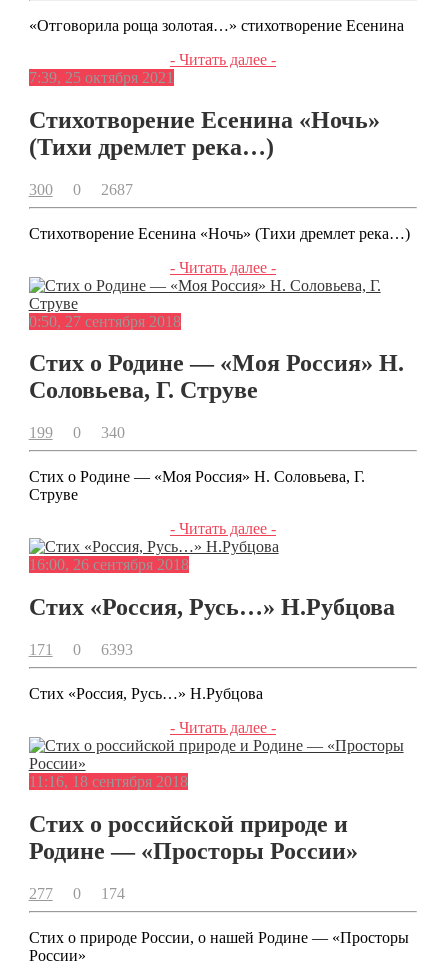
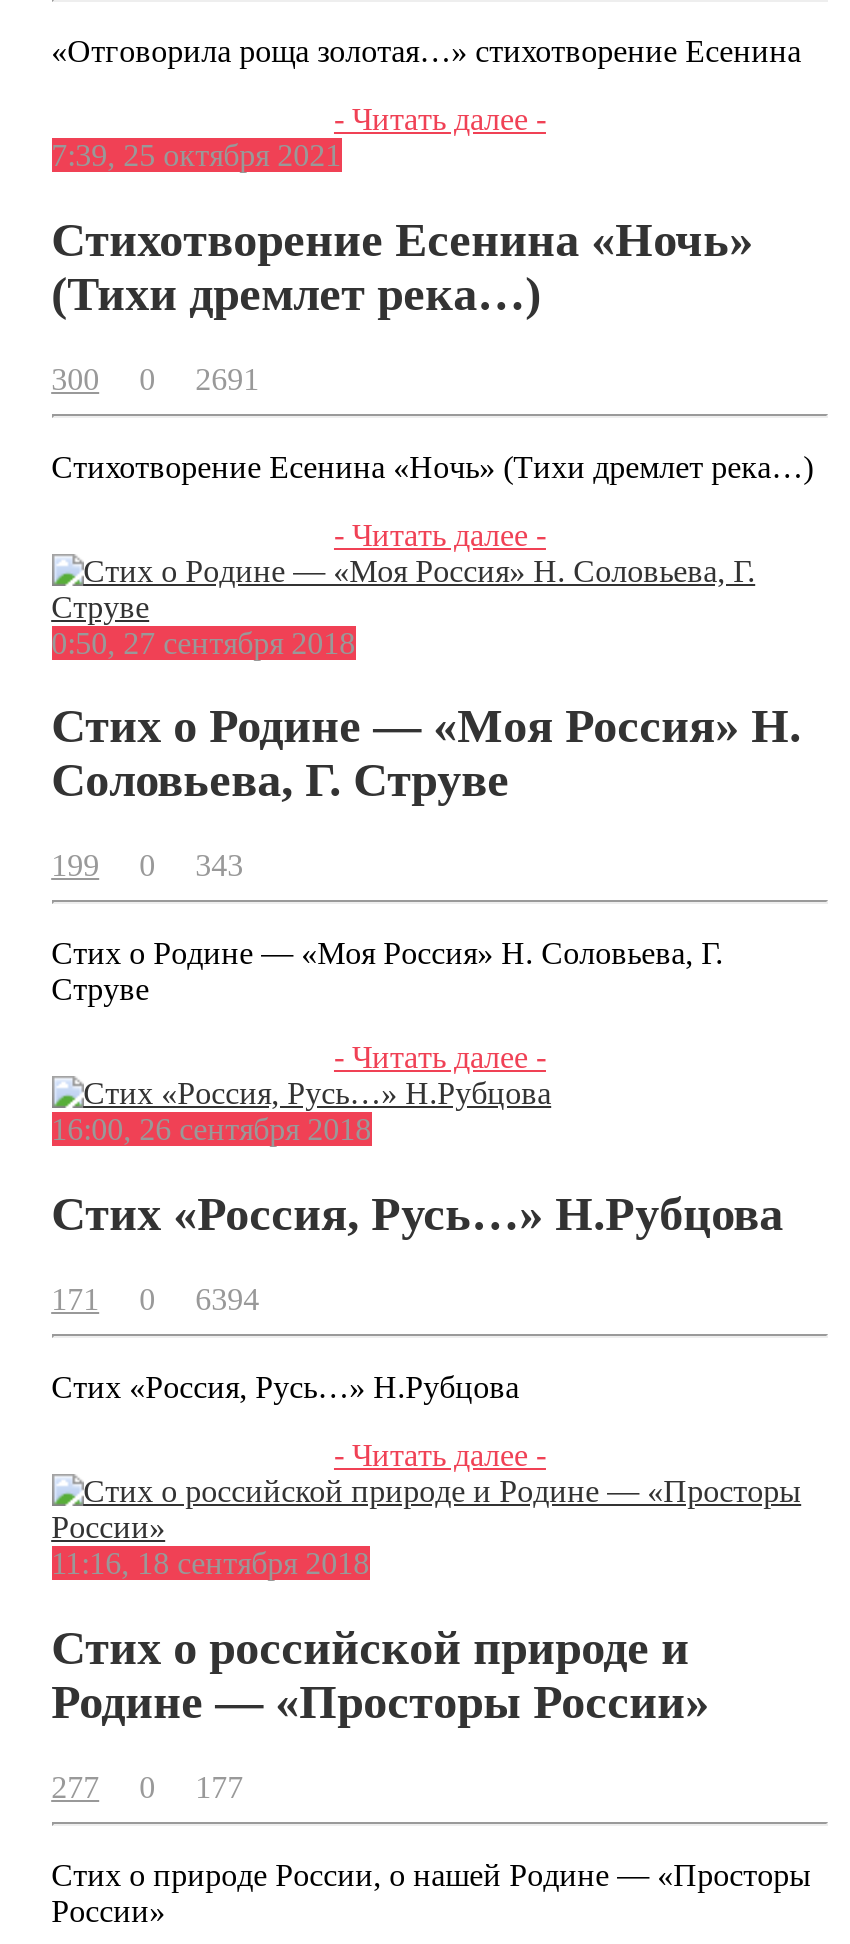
- 300 0 2687
+ 300 0 2691

- 199 0 340
+ 199 0 343

- 171 0 6393
+ 171 0 6394

- 277 0 174
+ 277 0 177
